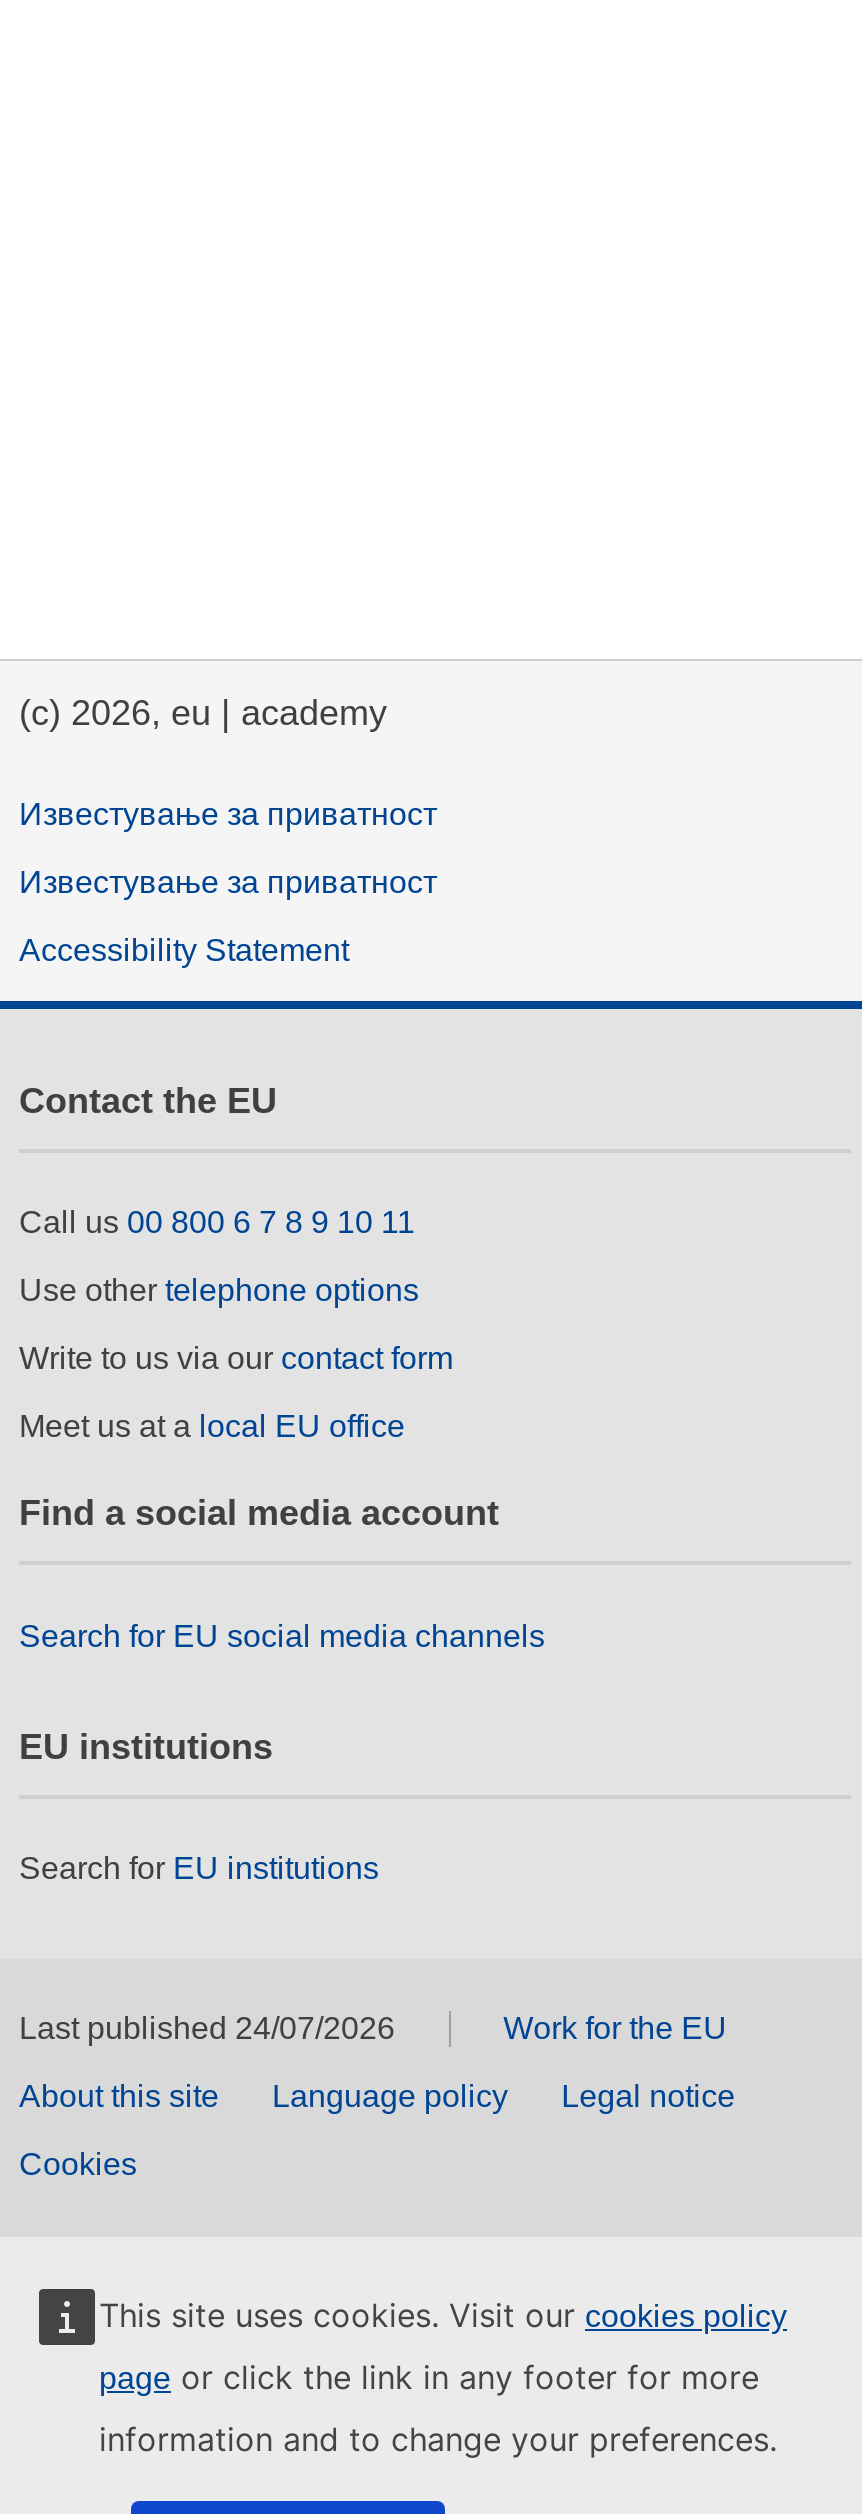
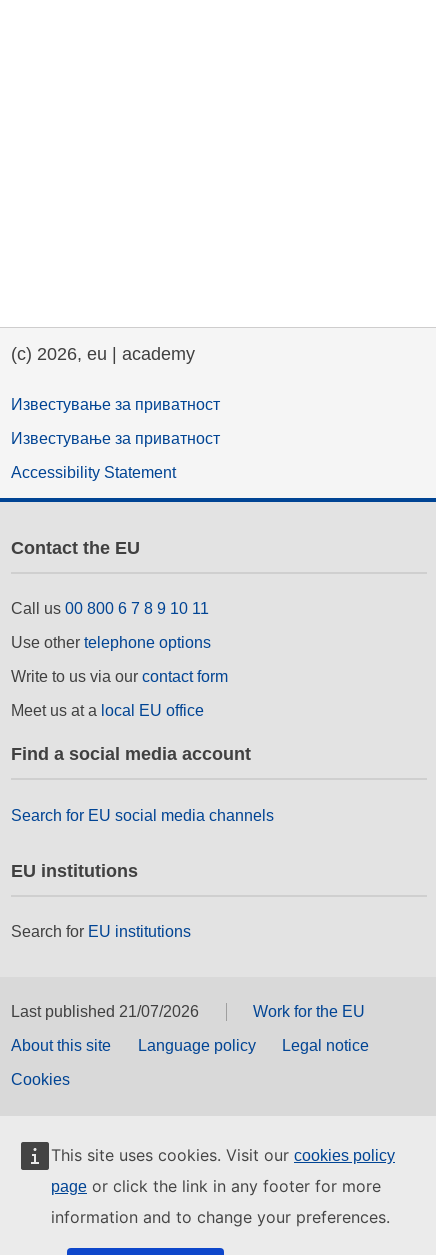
- Last published 24/07/2026
+ Last published 21/07/2026
